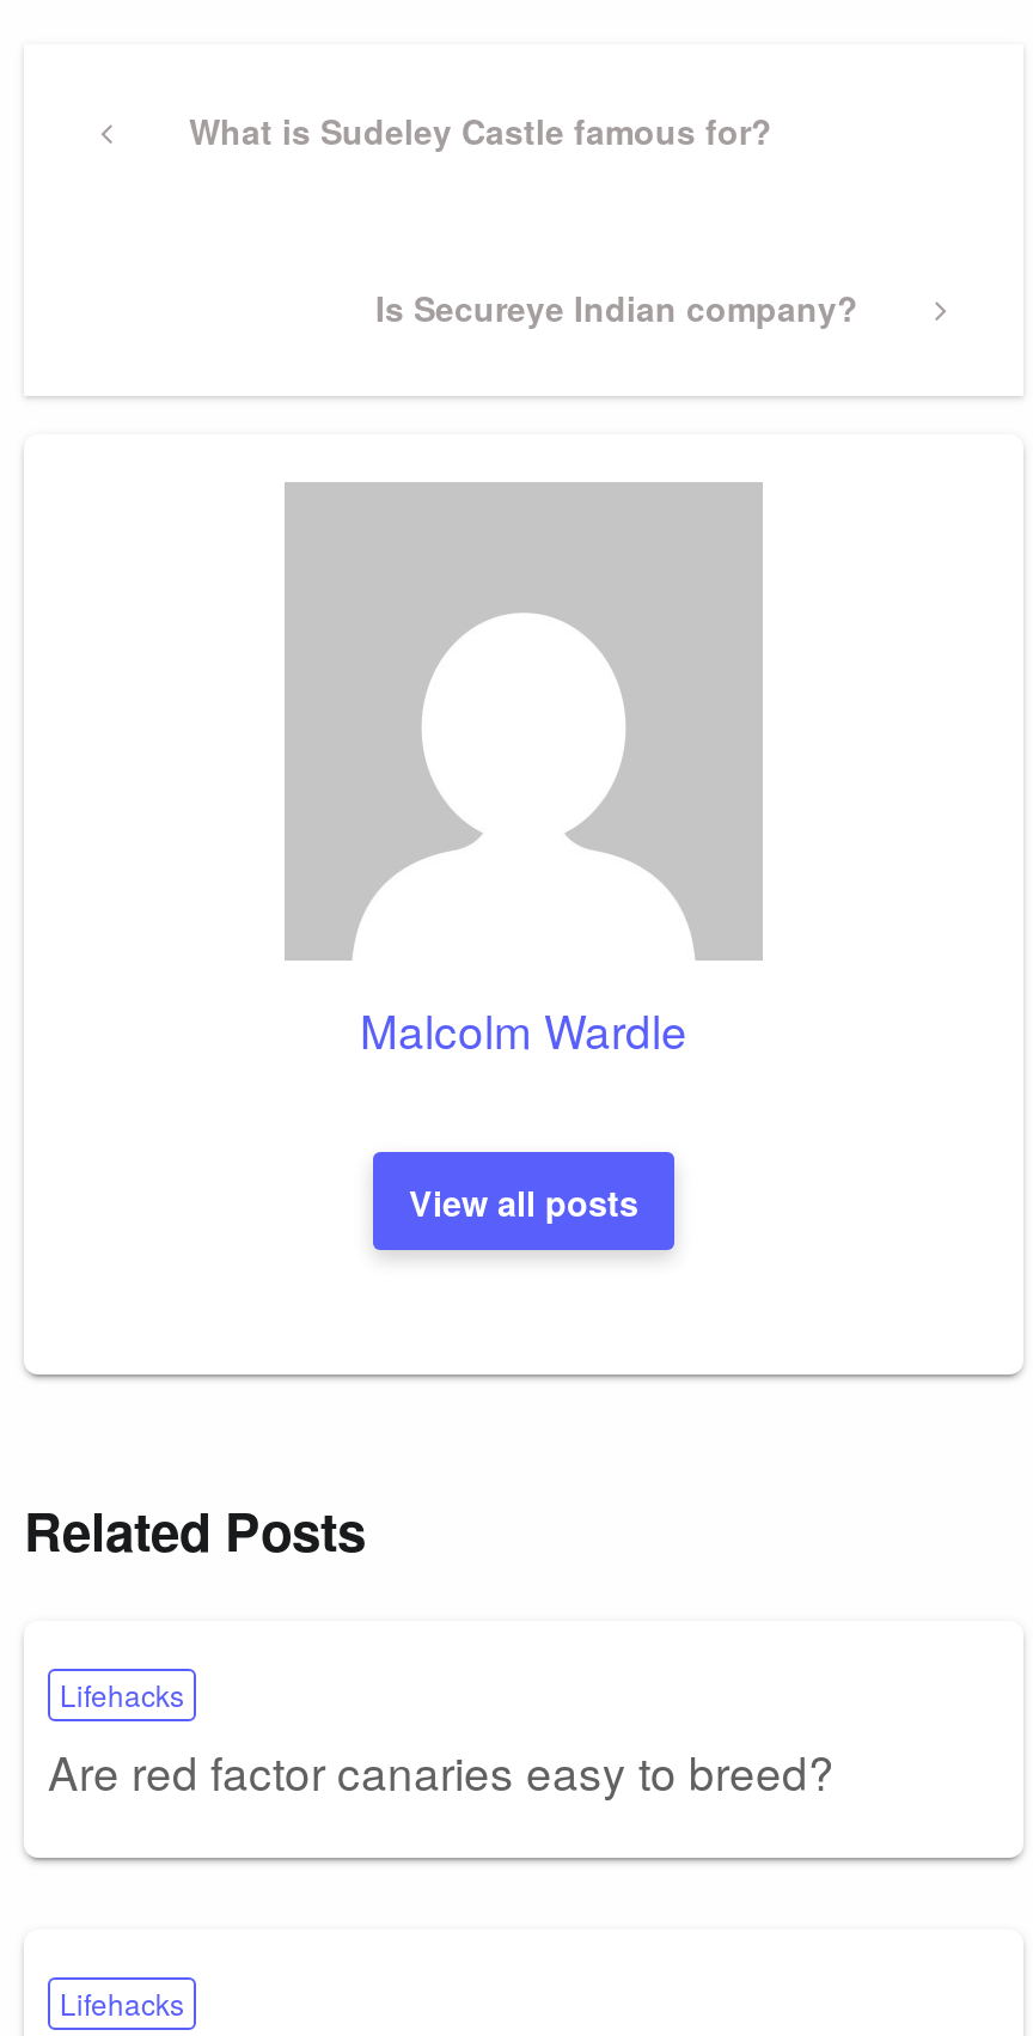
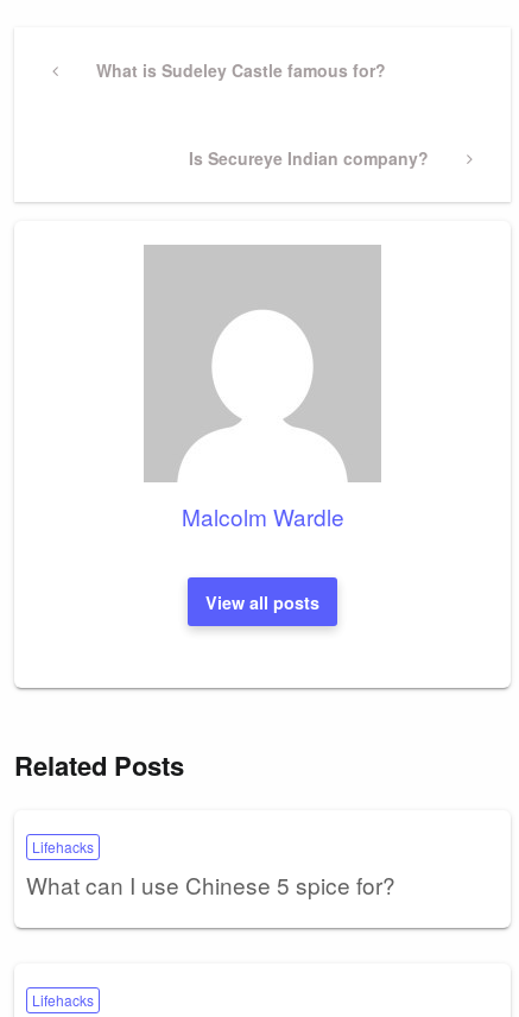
- Are red factor canaries easy to breed?
+ What can I use Chinese 5 spice for?
